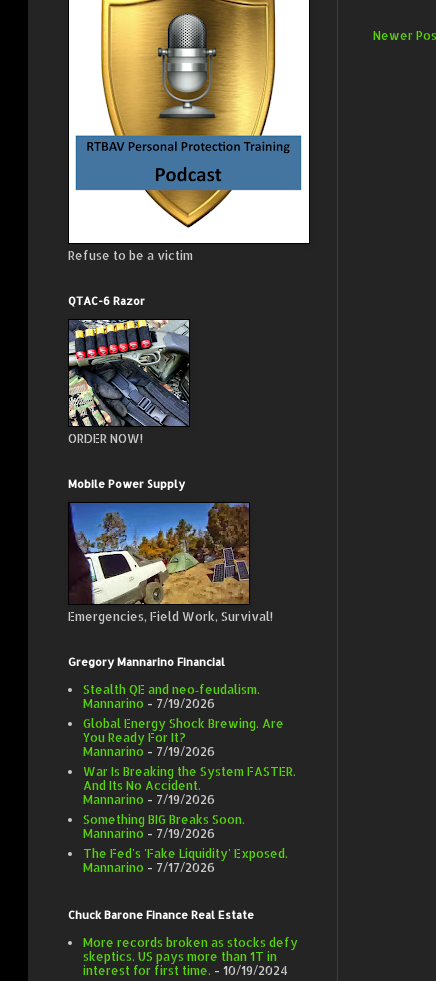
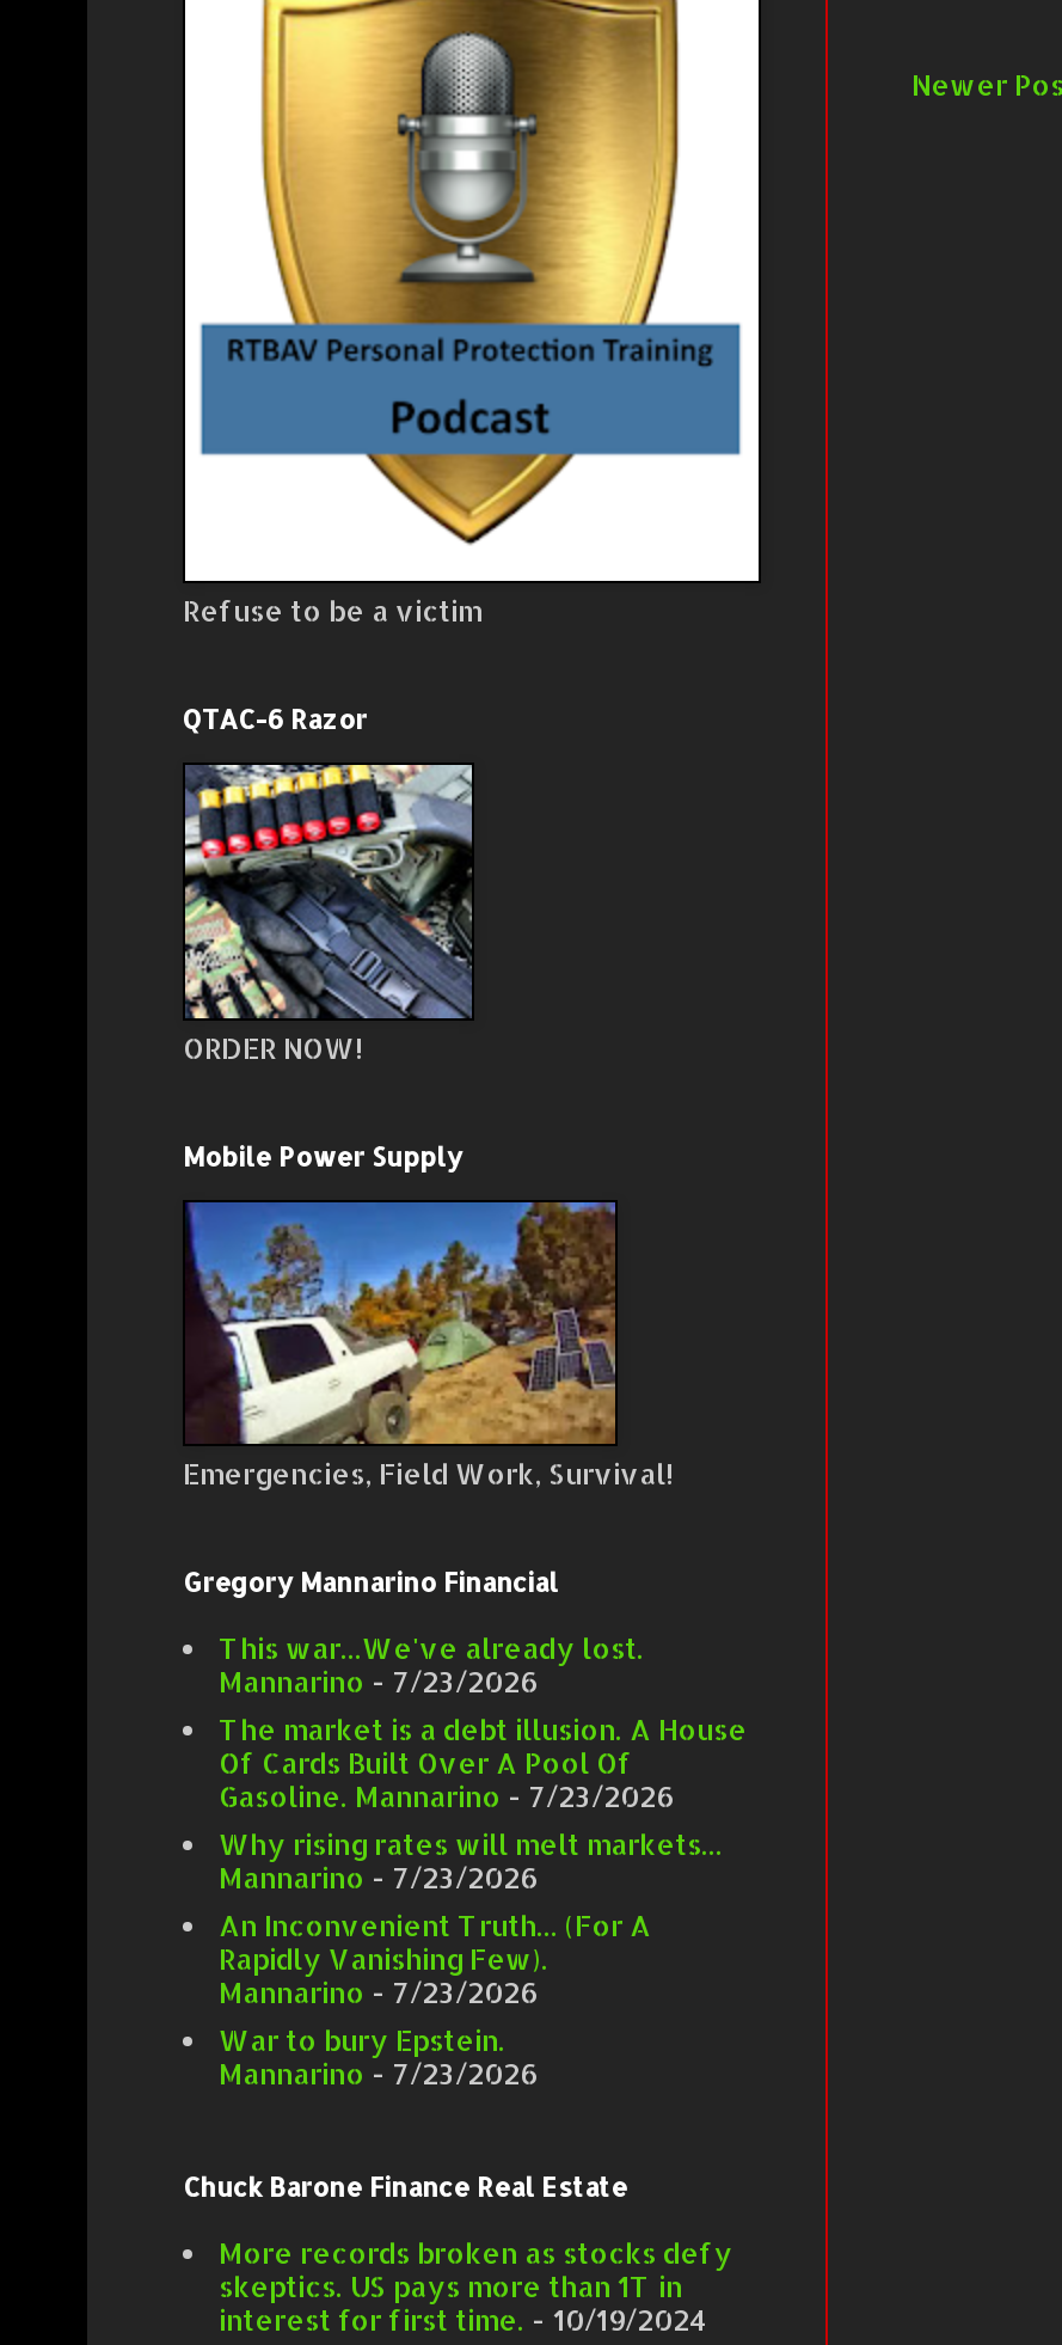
- Stealth QE and neo‑feudalism.
- Mannarino - 7/19/2026
- Global Energy Shock Brewing. Are
- You Ready For It?
- Mannarino - 7/19/2026
- War Is Breaking the System FASTER.
- And Its No Accident.
- Mannarino - 7/19/2026
- Something BIG Breaks Soon.
- Mannarino - 7/19/2026
- The Fed's 'Fake Liquidity' Exposed.
- Mannarino - 7/17/2026
+ This war...We've already lost.
+ Mannarino - 7/23/2026
+ The market is a debt illusion. A House
+ Of Cards Built Over A Pool Of
+ Gasoline. Mannarino - 7/23/2026
+ Why rising rates will melt markets...
+ Mannarino - 7/23/2026
+ An Inconvenient Truth... (For A
+ Rapidly Vanishing Few).
+ Mannarino - 7/23/2026
+ War to bury Epstein.
+ Mannarino - 7/23/2026
